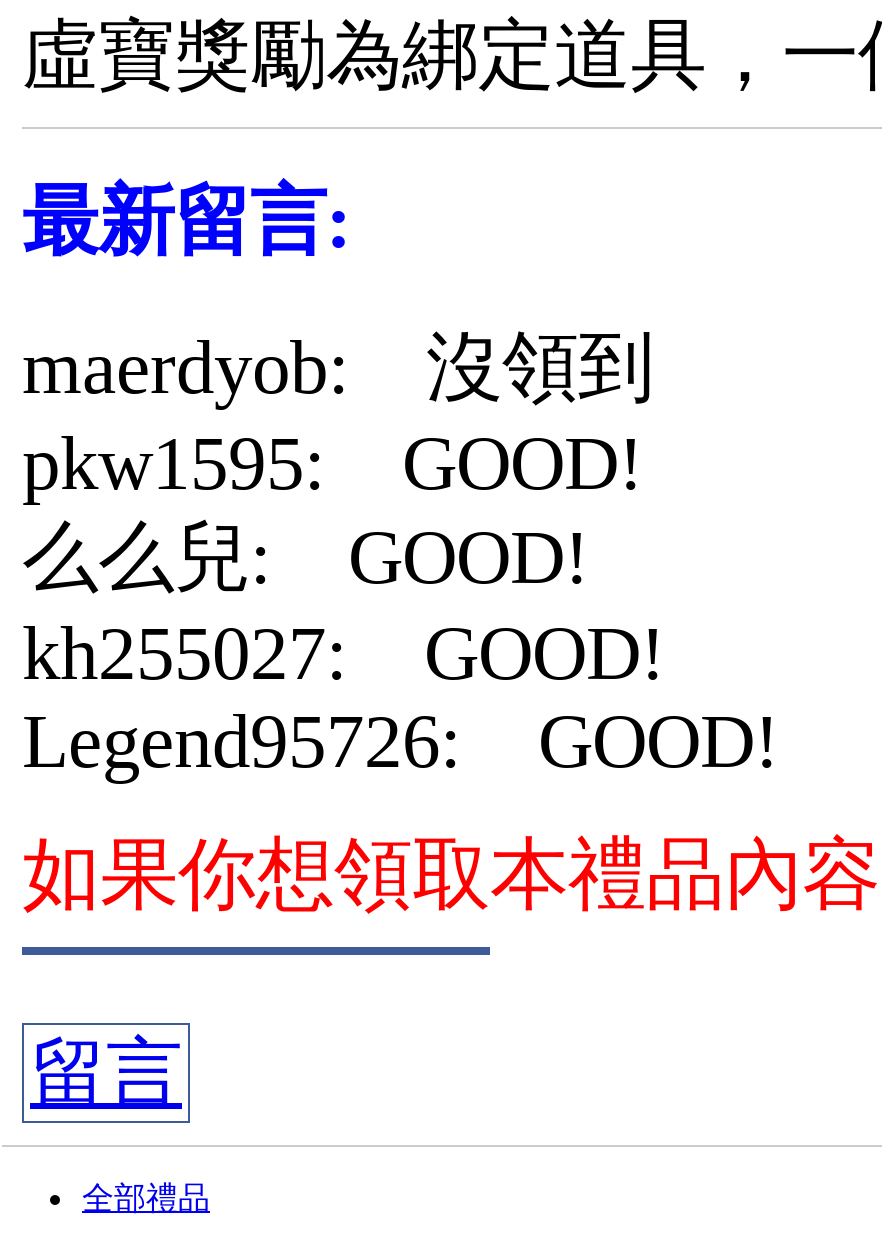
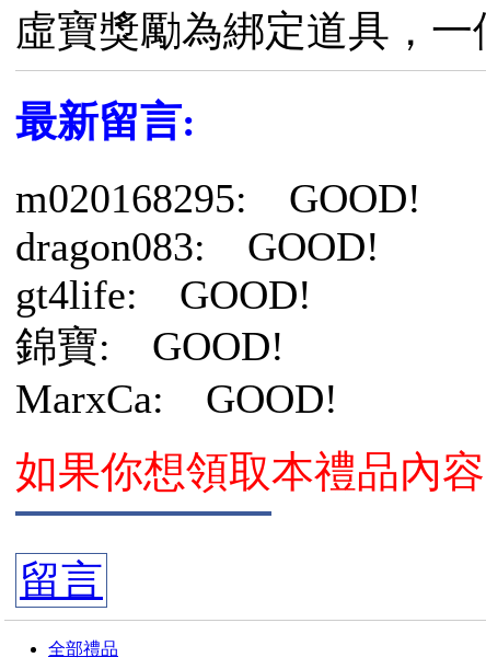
- maerdyob: 沒領到
- pkw1595: GOOD!
- 么么兒: GOOD!
- kh255027: GOOD!
- Legend95726: GOOD!
+ m020168295: GOOD!
+ dragon083: GOOD!
+ gt4life: GOOD!
+ 錦寶: GOOD!
+ MarxCa: GOOD!
